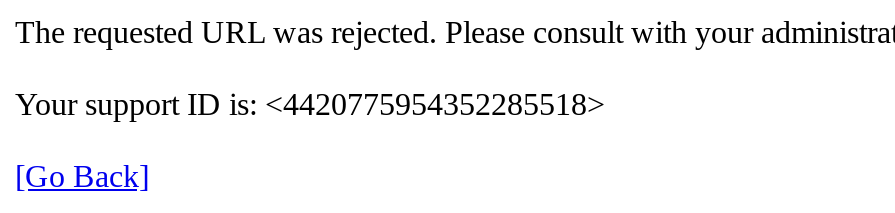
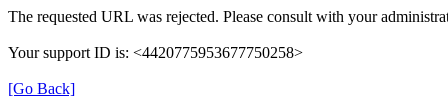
- Your support ID is: <4420775954352285518>
+ Your support ID is: <4420775953677750258>
